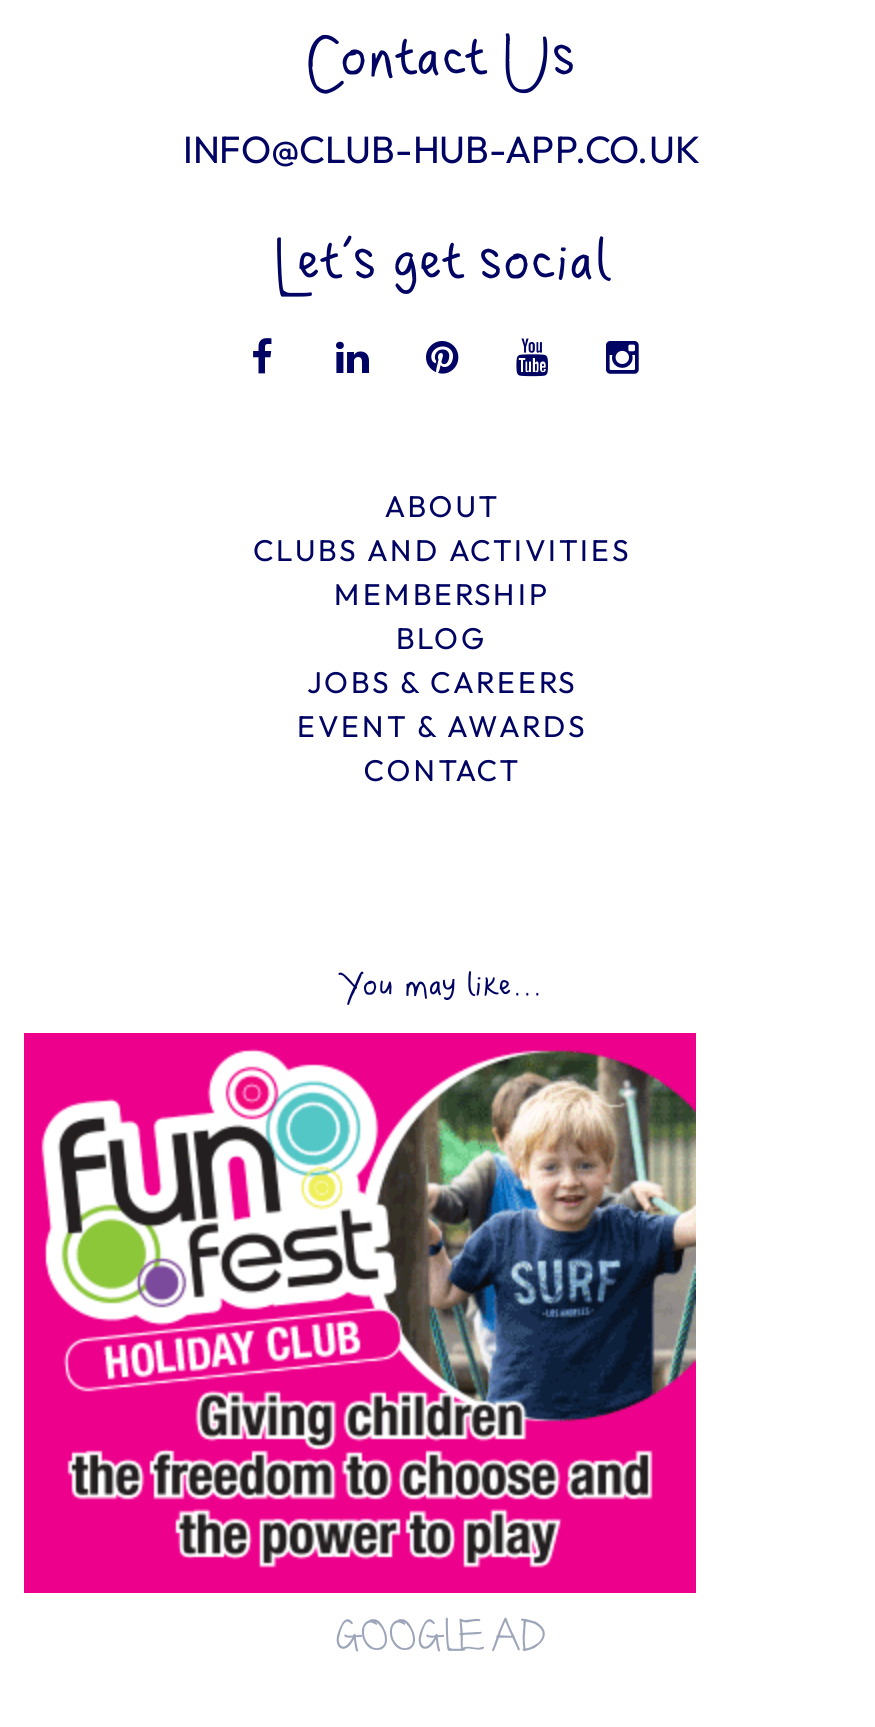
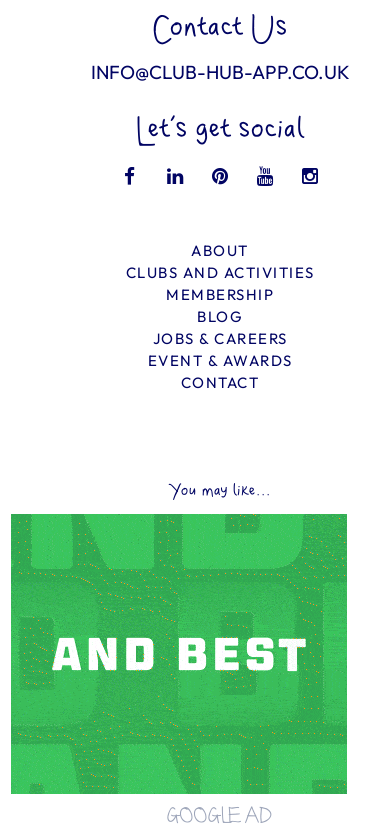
- [image]
+ [image]
